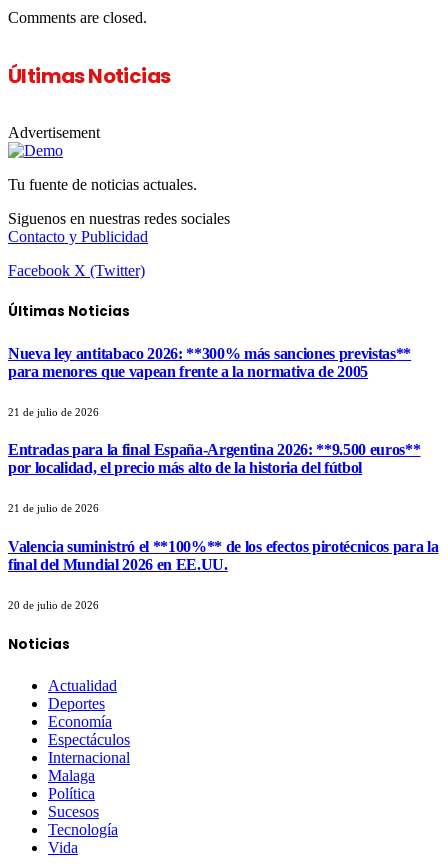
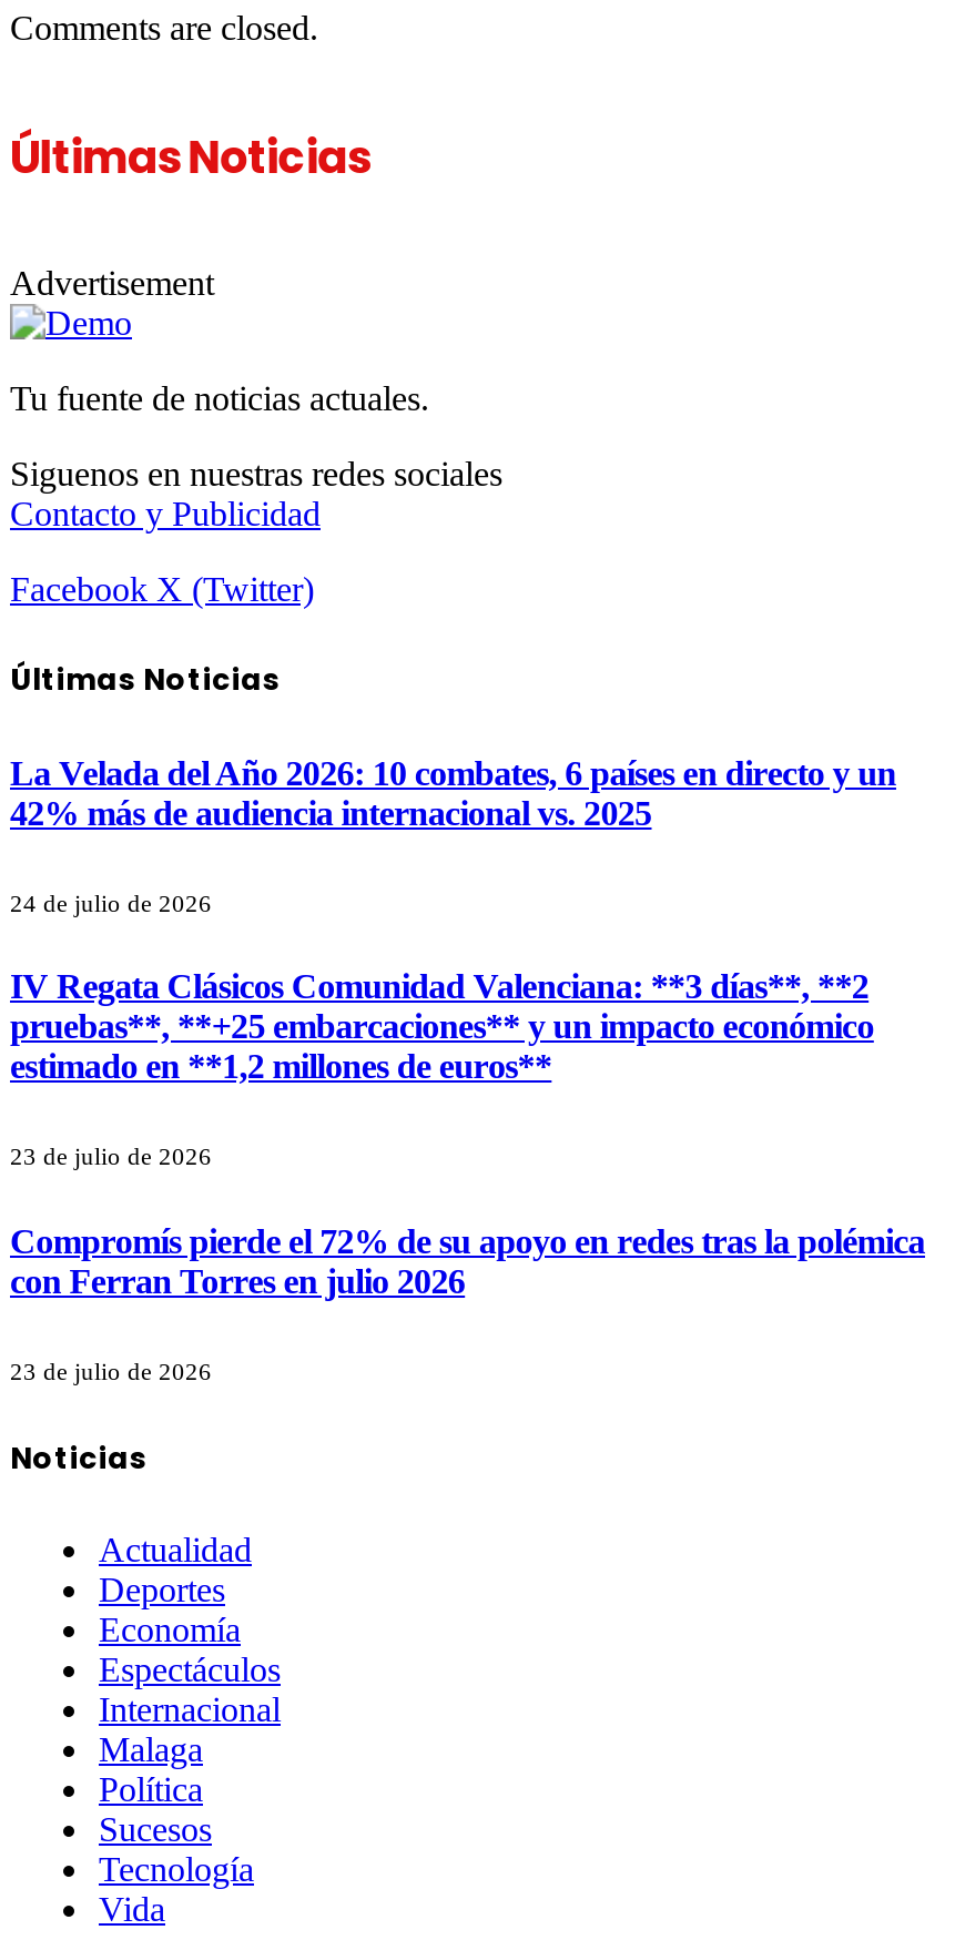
- Nueva ley antitabaco 2026: **300% más sanciones previstas**
- para menores que vapean frente a la normativa de 2005
+ La Velada del Año 2026: 10 combates, 6 países en directo y un
+ 42% más de audiencia internacional vs. 2025

- 21 de julio de 2026
+ 24 de julio de 2026

- Entradas para la final España-Argentina 2026: **9.500 euros**
- por localidad, el precio más alto de la historia del fútbol
+ IV Regata Clásicos Comunidad Valenciana: **3 días**, **2
+ pruebas**, **+25 embarcaciones** y un impacto económico
+ estimado en **1,2 millones de euros**

- 21 de julio de 2026
+ 23 de julio de 2026

- Valencia suministró el **100%** de los efectos pirotécnicos para la
- final del Mundial 2026 en EE.UU.
+ Compromís pierde el 72% de su apoyo en redes tras la polémica
+ con Ferran Torres en julio 2026

- 20 de julio de 2026
+ 23 de julio de 2026
